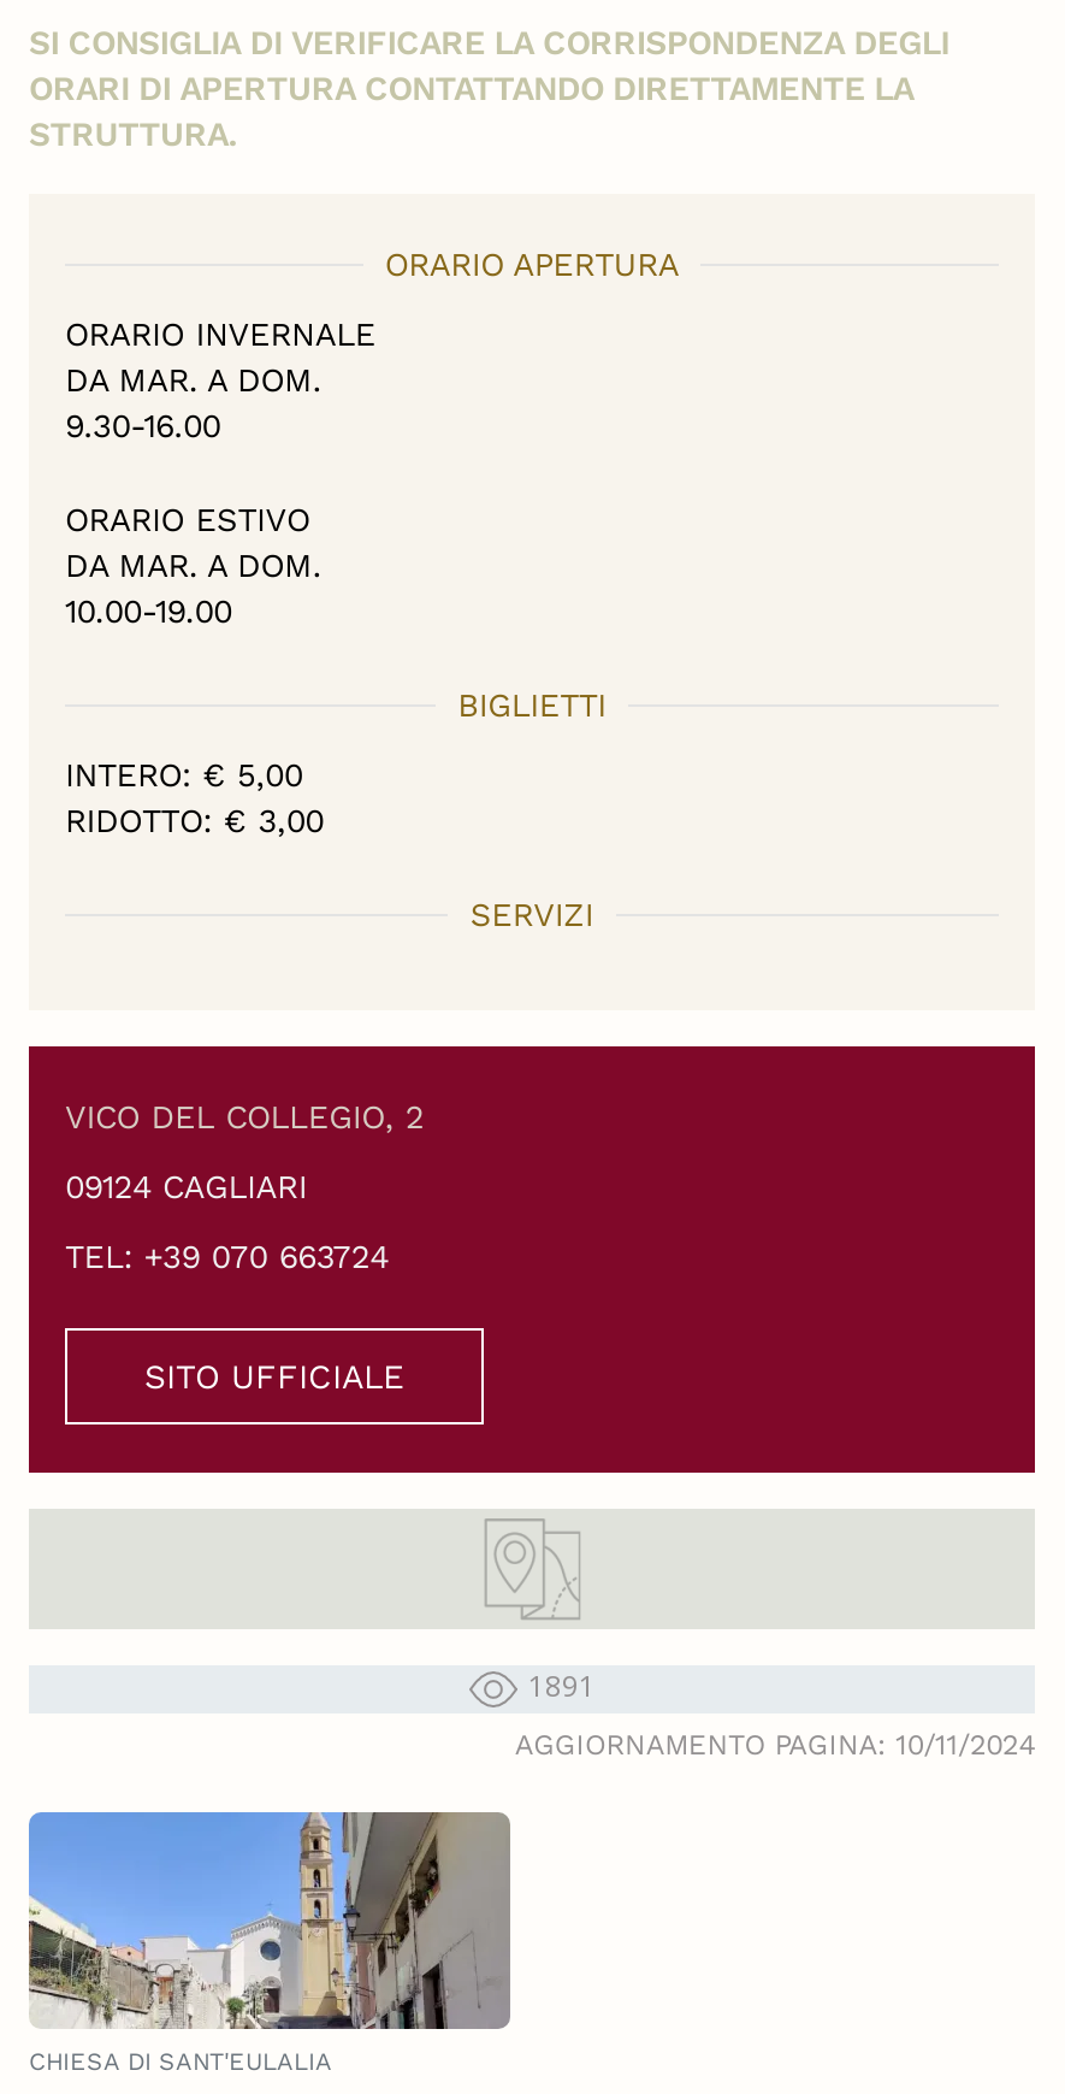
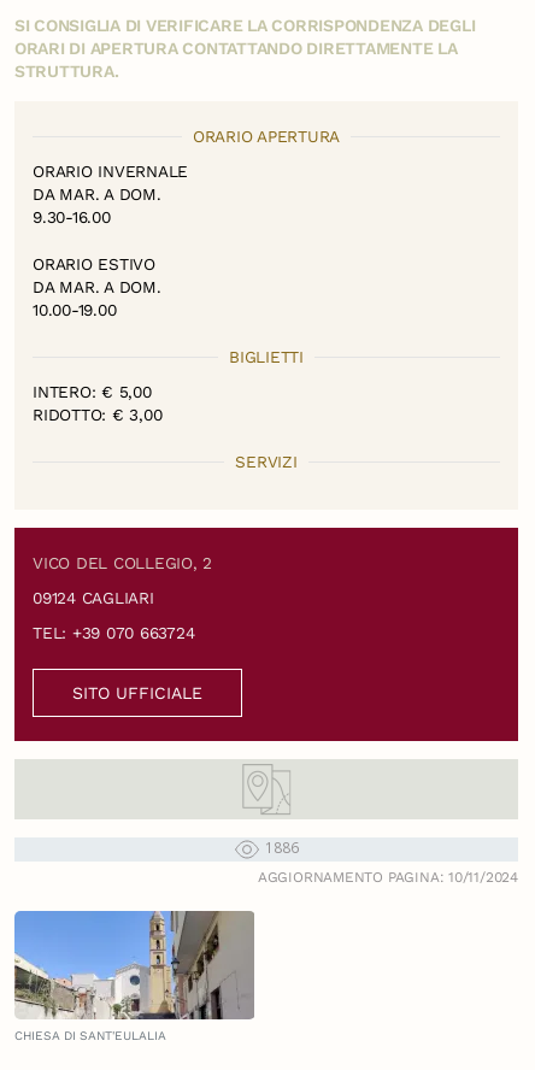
- 1891
+ 1886
